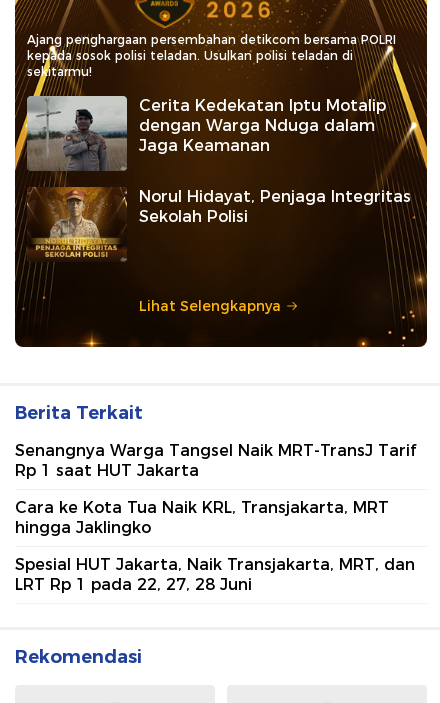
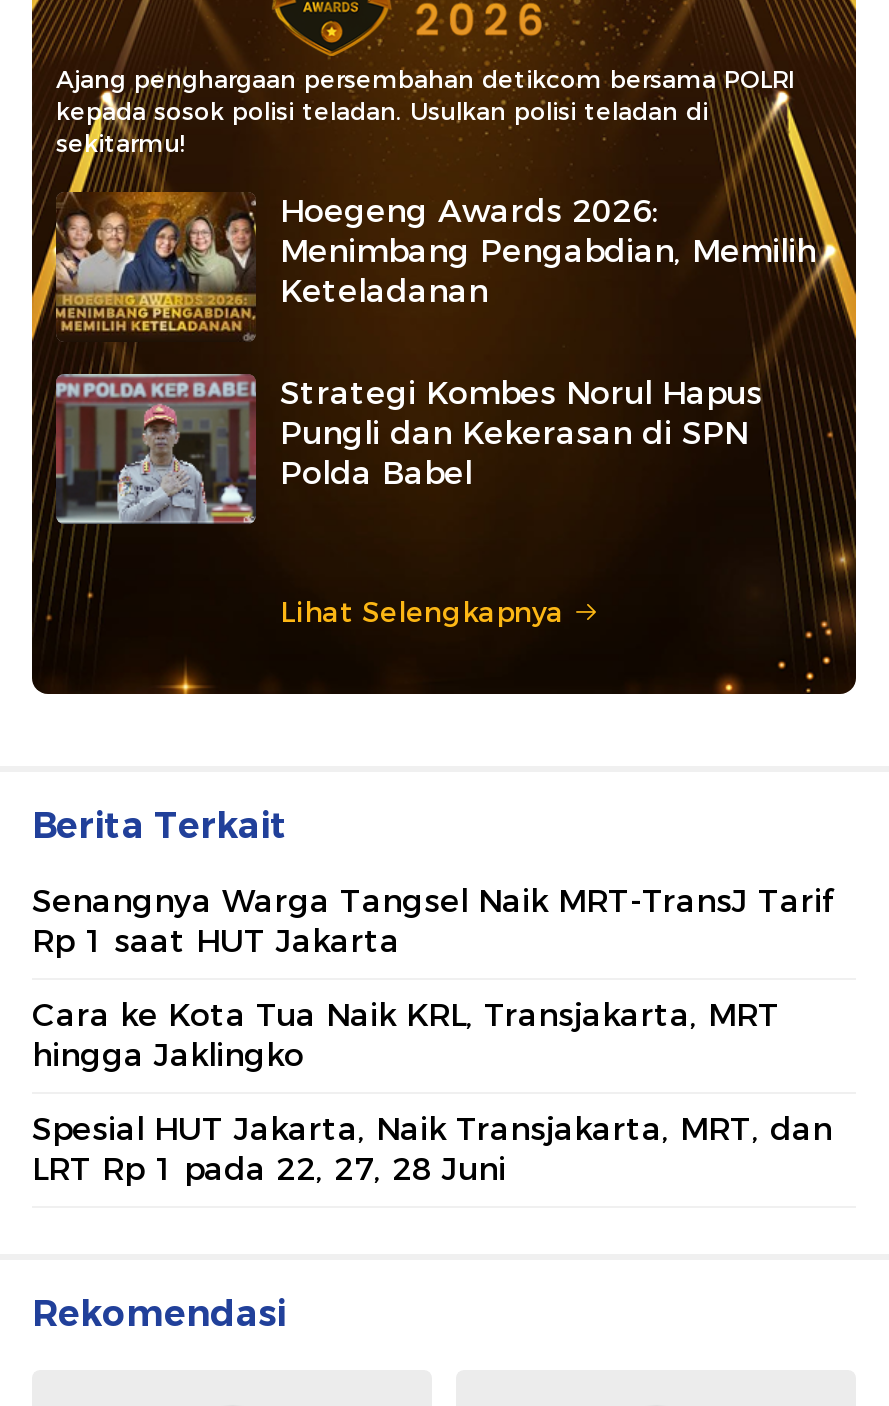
- [image]
- Cerita Kedekatan Iptu Motalip
- dengan Warga Nduga dalam
- Jaga Keamanan
+ [image]
+ Hoegeng Awards 2026:
+ Menimbang Pengabdian, Memilih
+ Keteladanan

- [image]
- Norul Hidayat, Penjaga Integritas
- Sekolah Polisi
+ [image]
+ Strategi Kombes Norul Hapus
+ Pungli dan Kekerasan di SPN
+ Polda Babel
